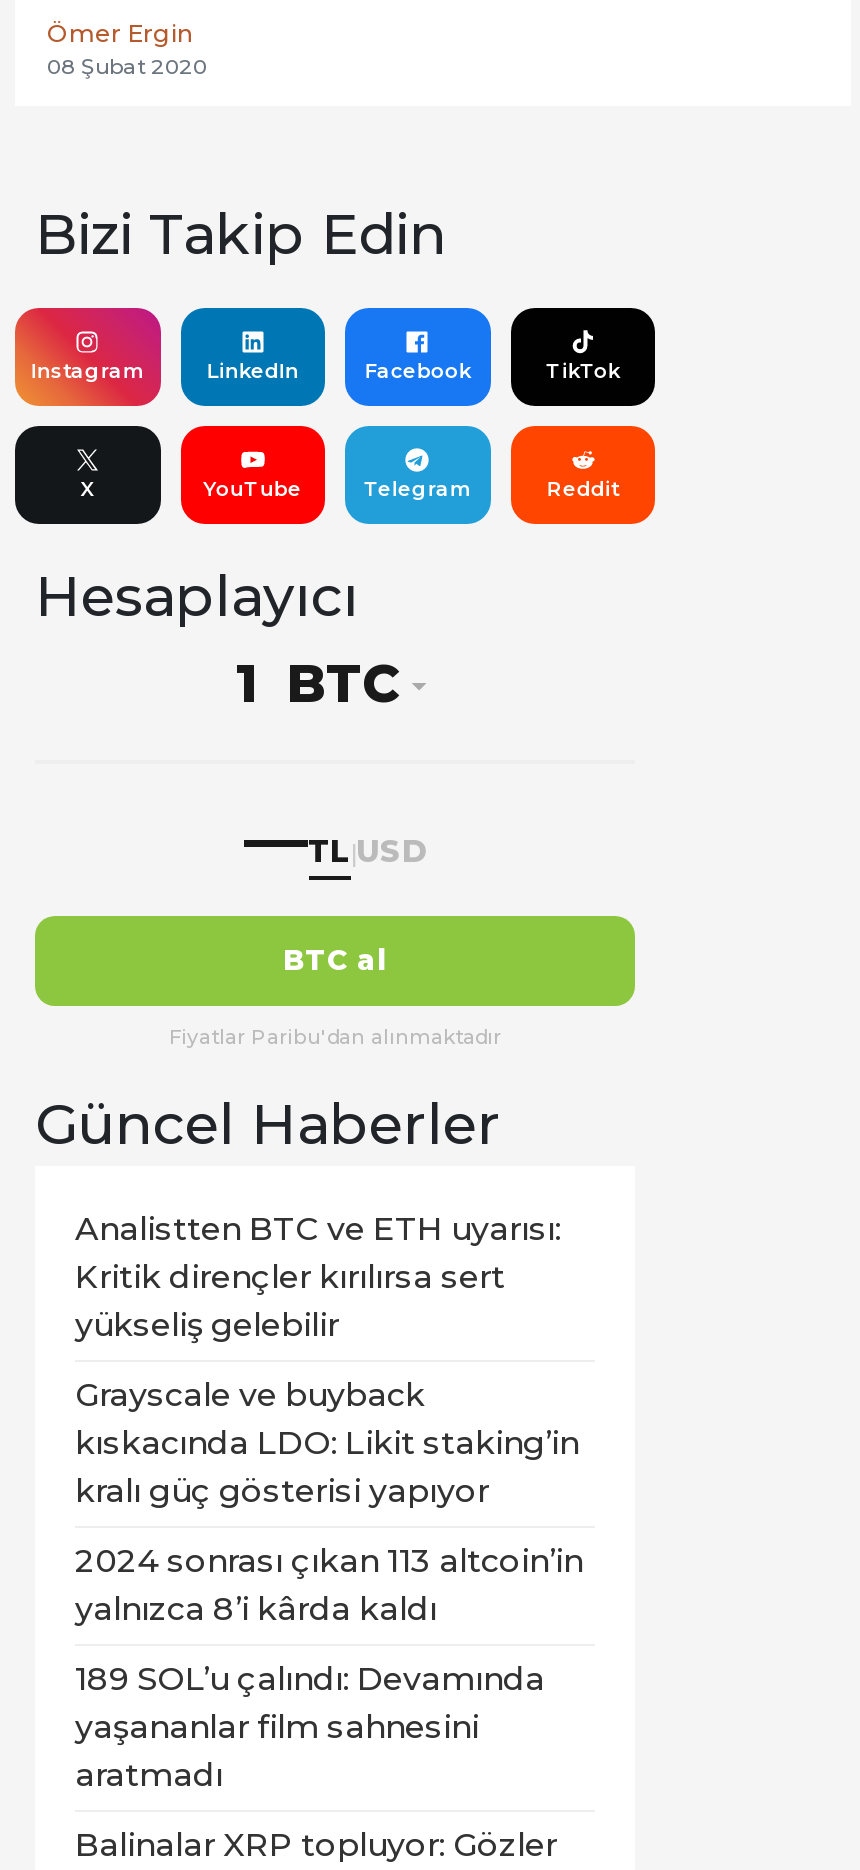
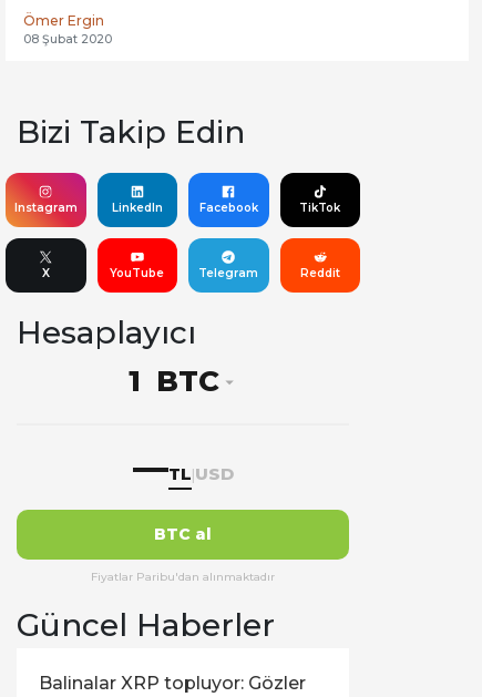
- Analistten BTC ve ETH uyarısı:
- Kritik dirençler kırılırsa sert
- yükseliş gelebilir
- Grayscale ve buyback
- kıskacında LDO: Likit staking’in
- kralı güç gösterisi yapıyor
- 2024 sonrası çıkan 113 altcoin’in
- yalnızca 8’i kârda kaldı
- 189 SOL’u çalındı: Devamında
- yaşananlar film sahnesini
- aratmadı
